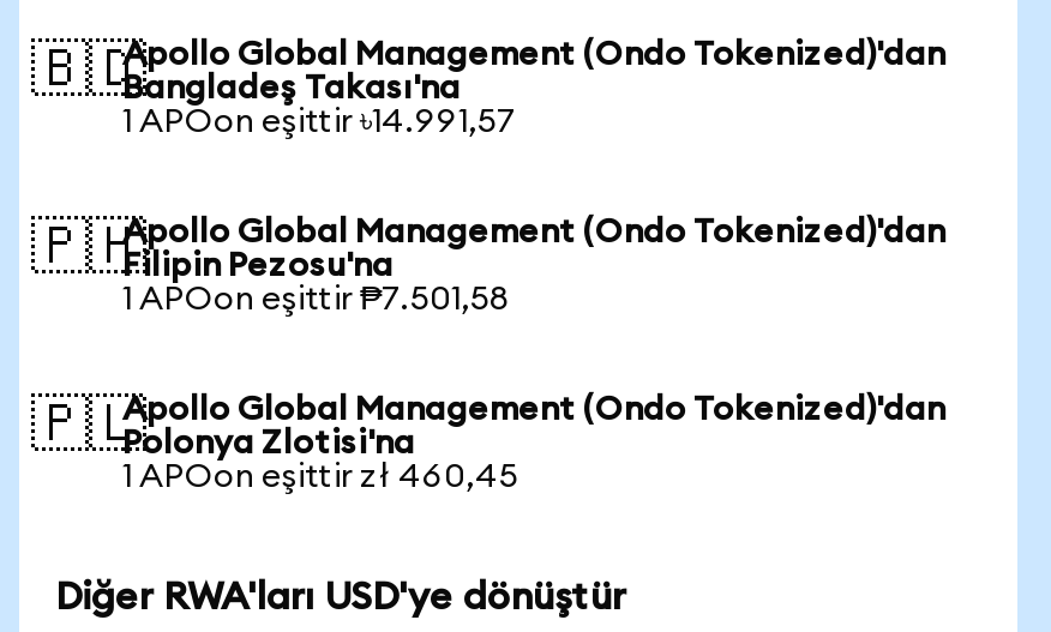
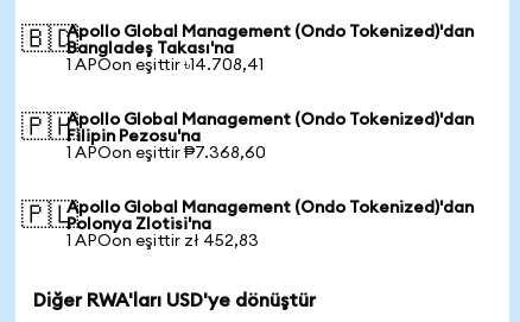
- 1 APOon eşittir ৳14.991,57
+ 1 APOon eşittir ৳14.708,41

- 1 APOon eşittir ₱7.501,58
+ 1 APOon eşittir ₱7.368,60

- 1 APOon eşittir zł 460,45
+ 1 APOon eşittir zł 452,83
